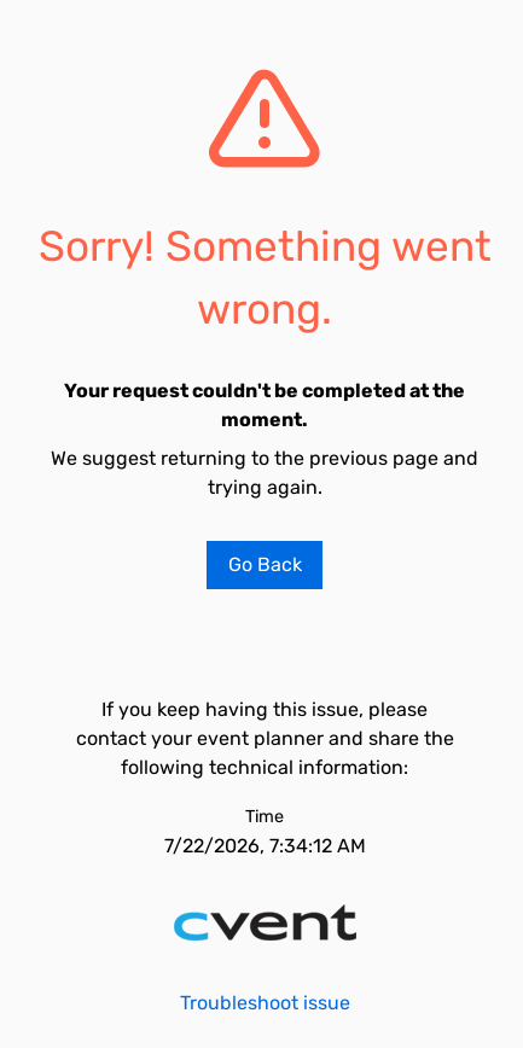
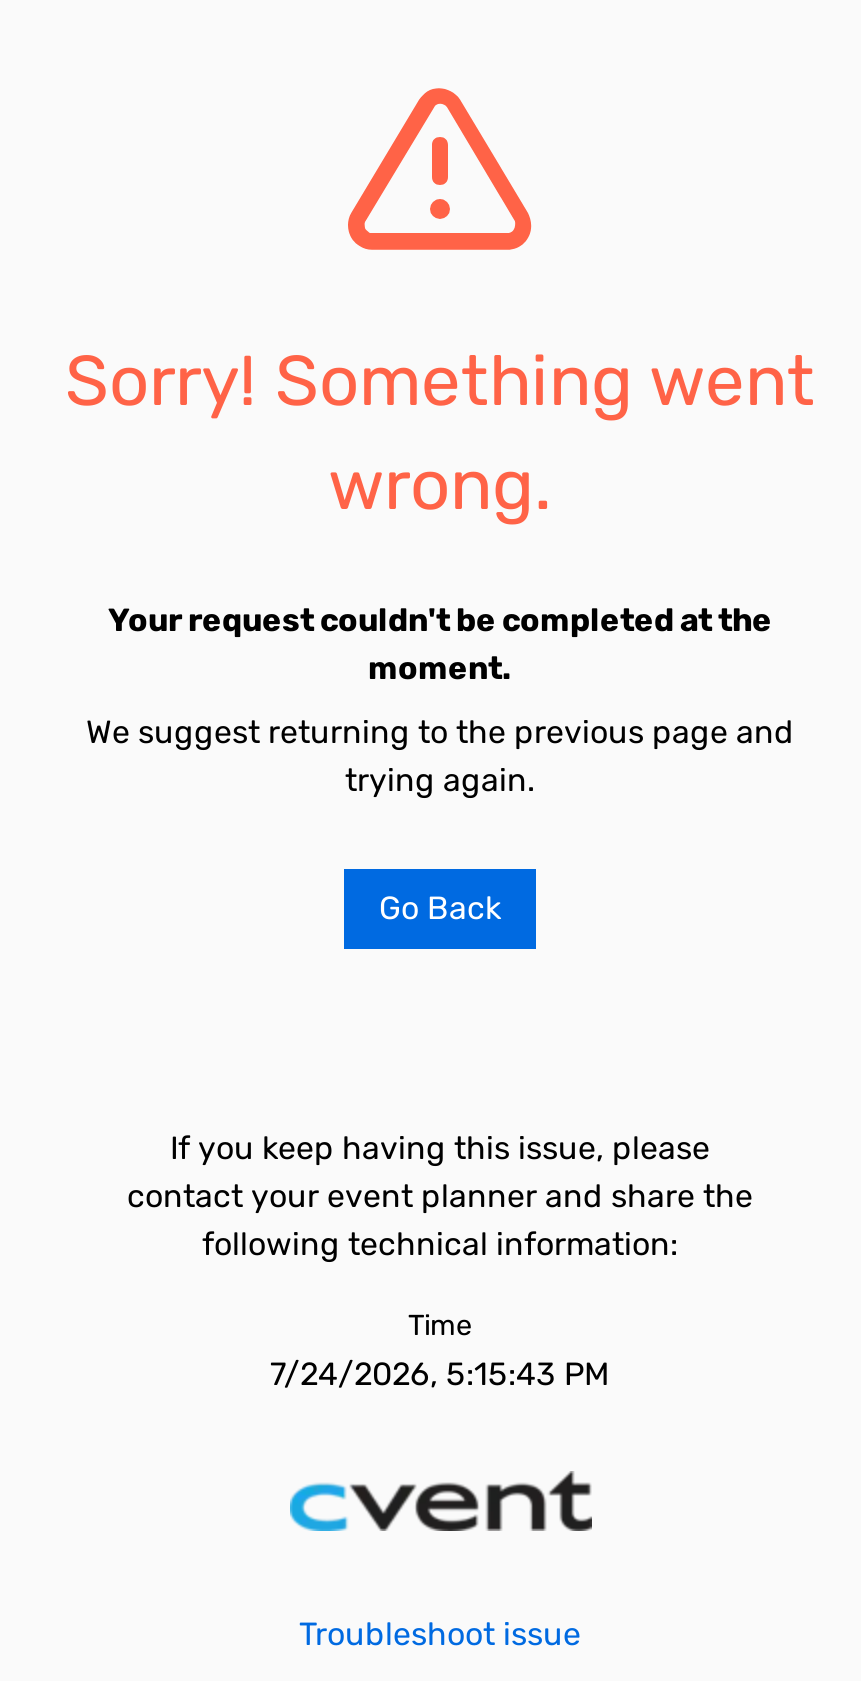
- 7/22/2026, 7:34:12 AM
+ 7/24/2026, 5:15:43 PM
